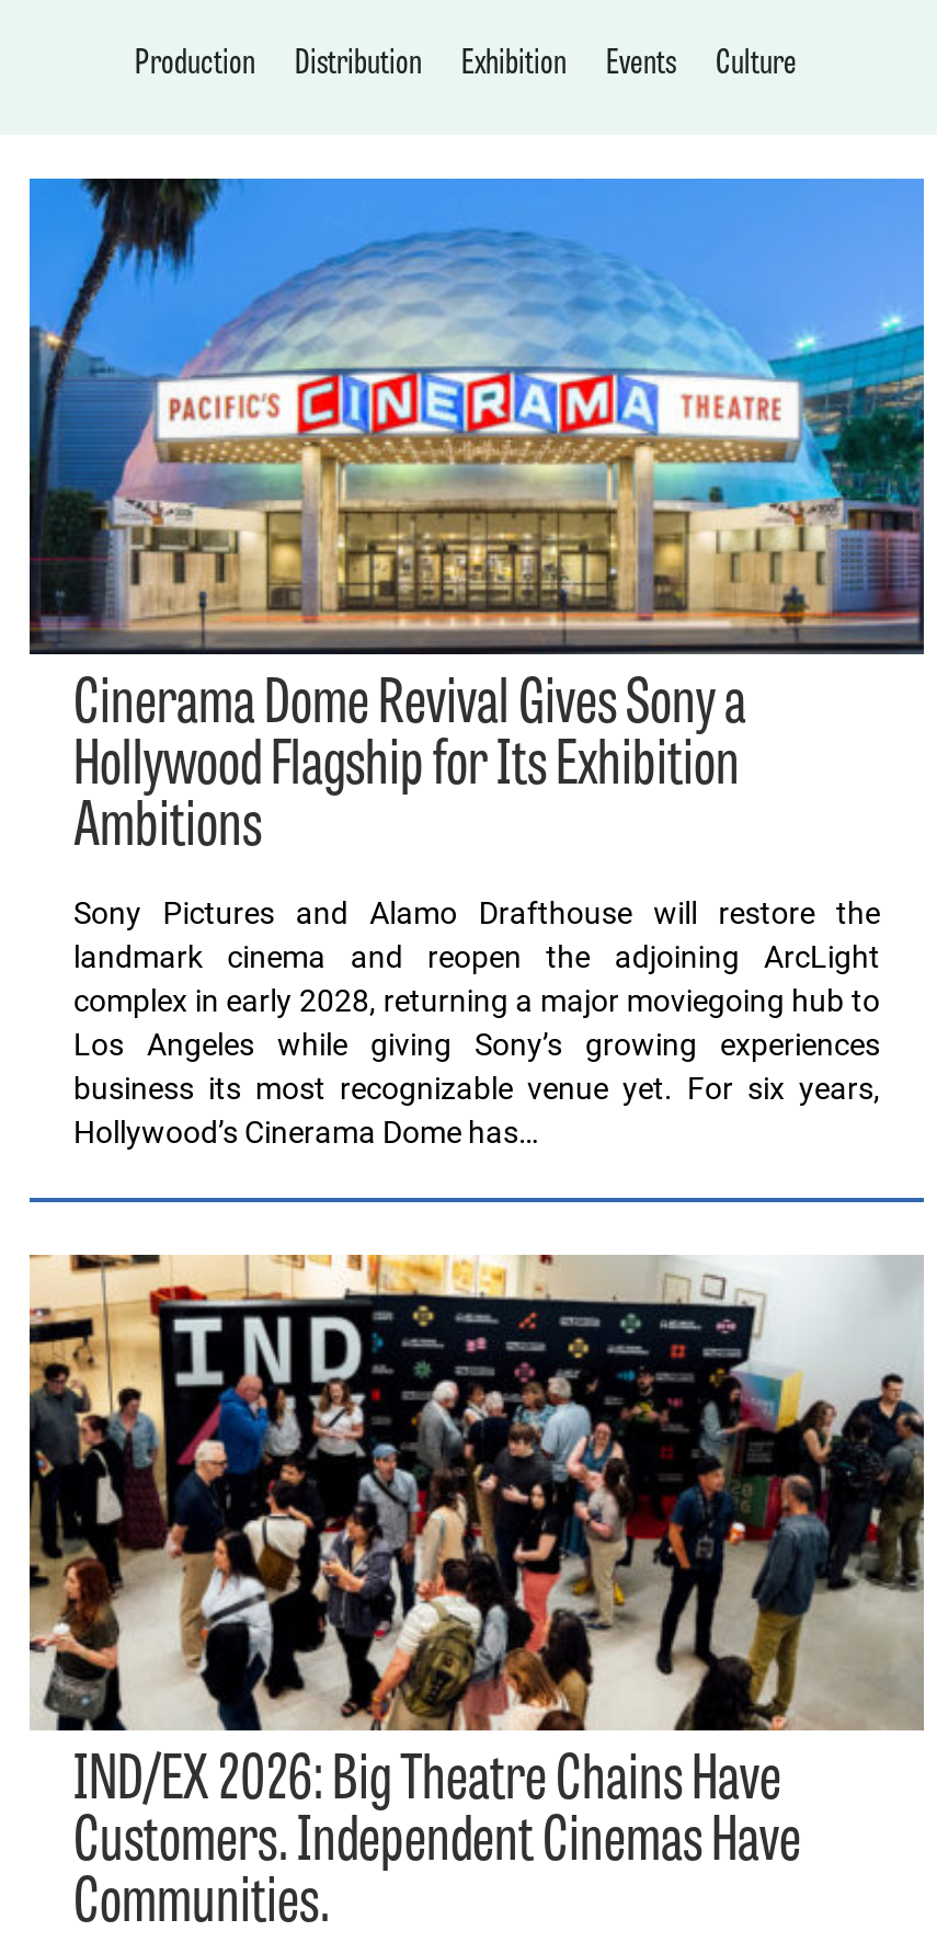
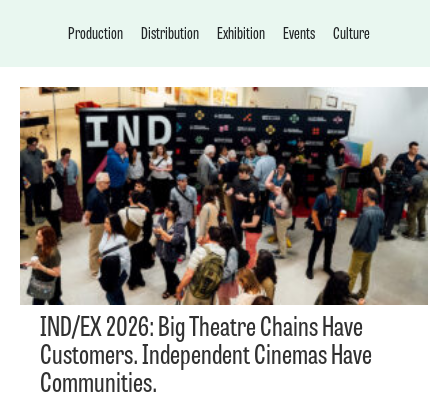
- [image]
- Cinerama Dome Revival Gives Sony a
- Hollywood Flagship for Its Exhibition
- Ambitions
- Sony Pictures and Alamo Drafthouse will restore the
- landmark cinema and reopen the adjoining ArcLight
- complex in early 2028, returning a major moviegoing hub to
- Los Angeles while giving Sony’s growing experiences
- business its most recognizable venue yet. For six years,
- Hollywood’s Cinerama Dome has…
